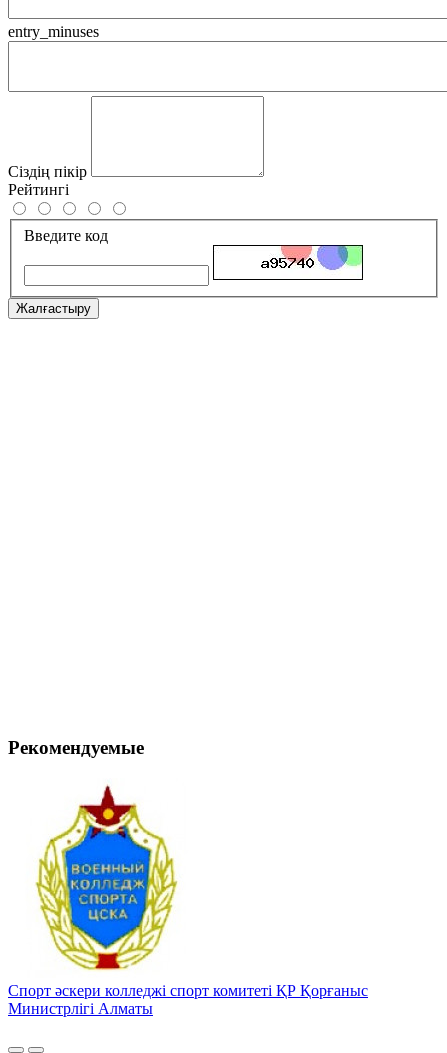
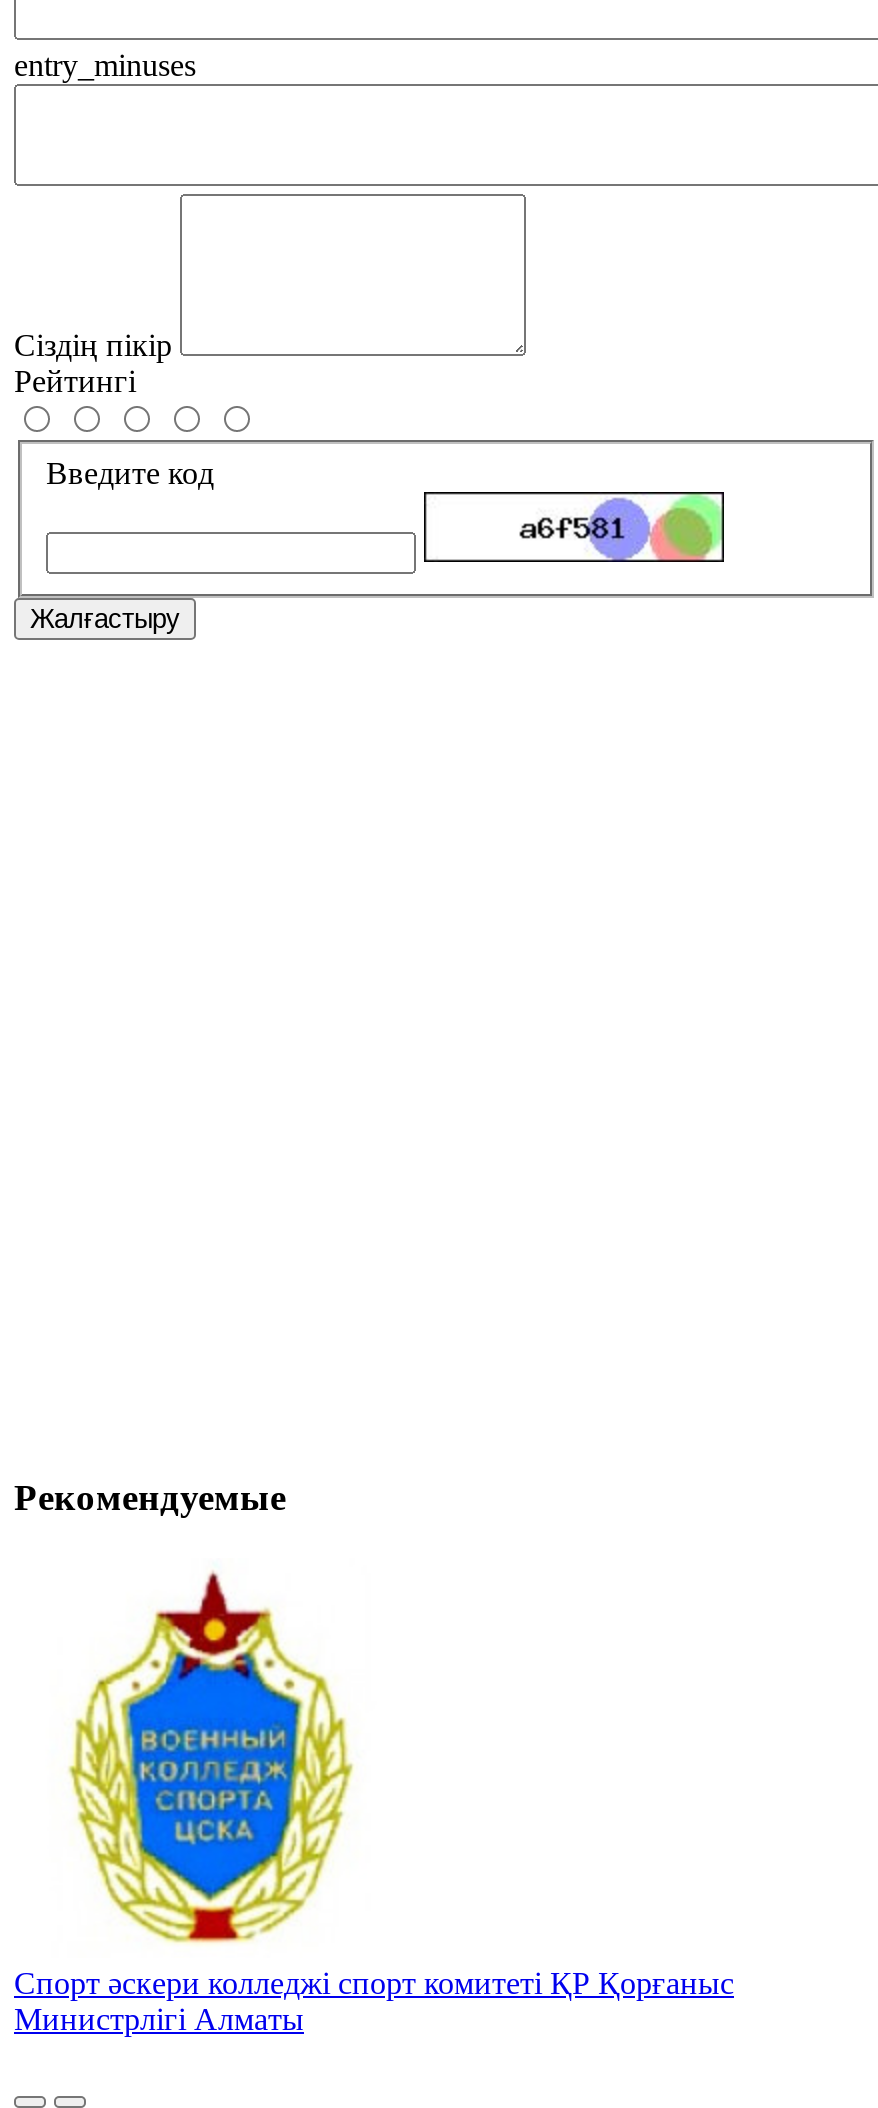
- [image]
+ [image]
